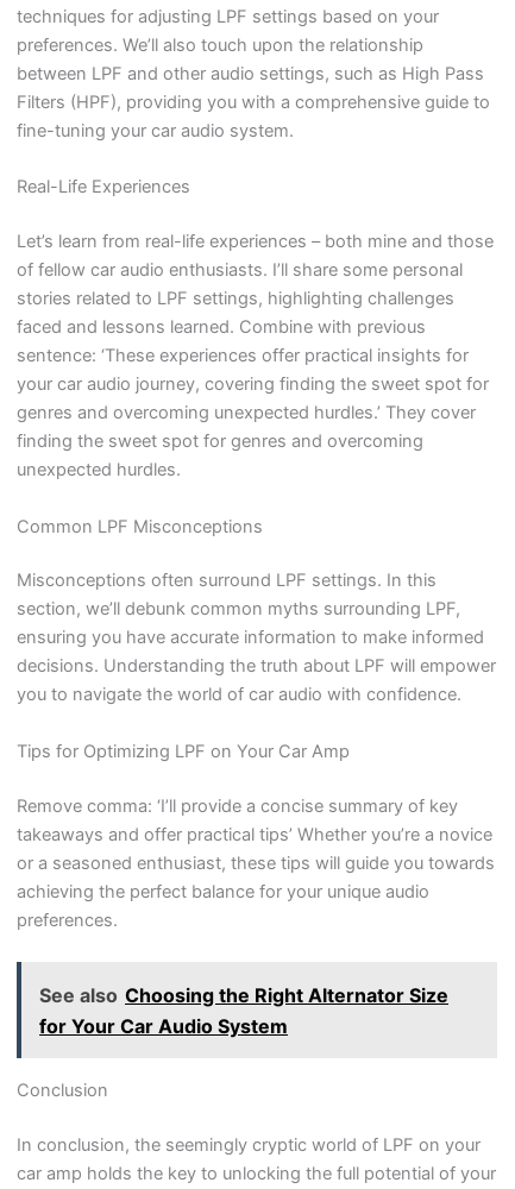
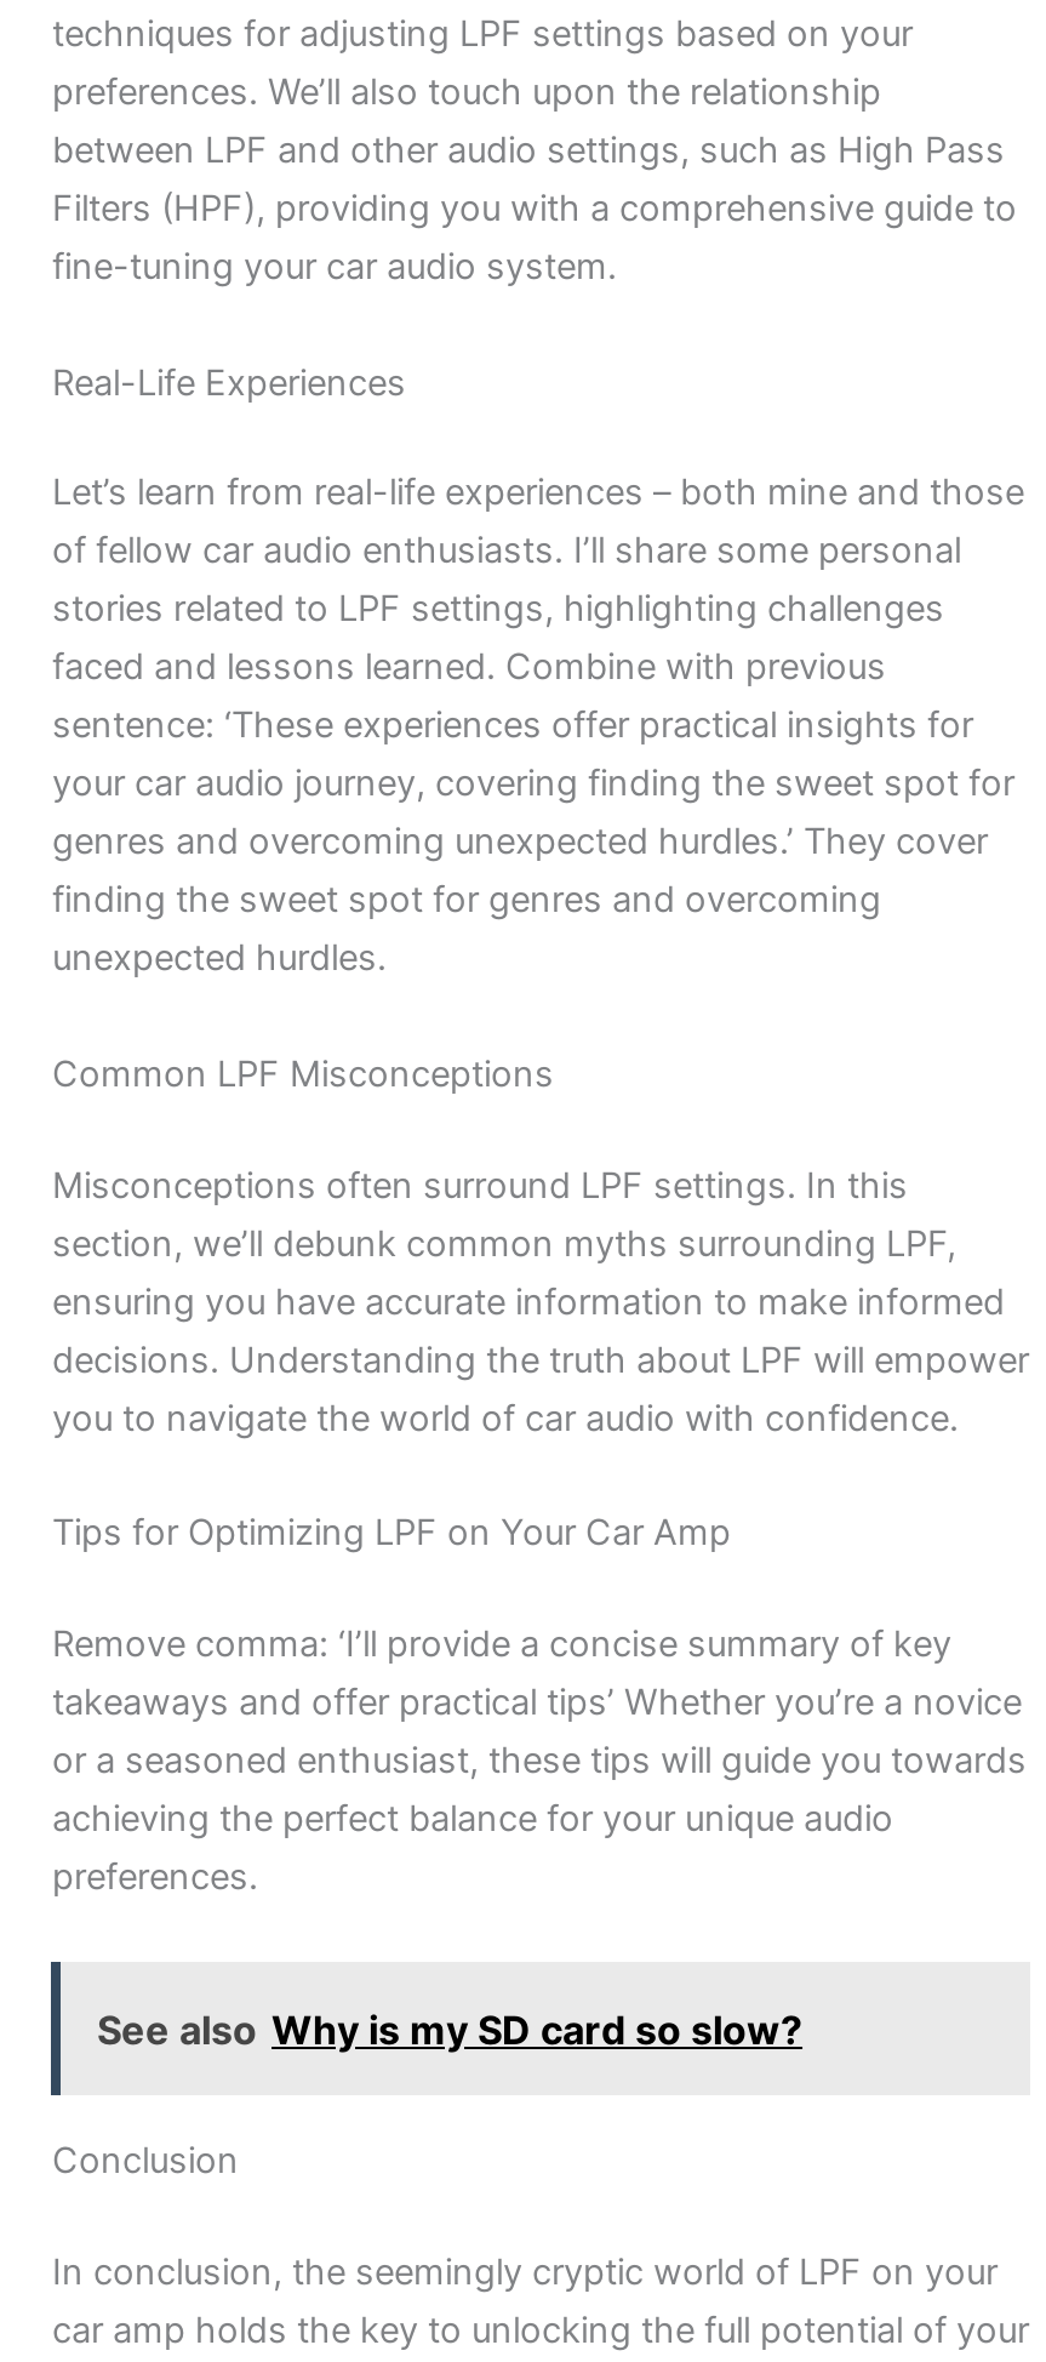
- See also Choosing the Right Alternator Size
- for Your Car Audio System
+ See also Why is my SD card so slow?
